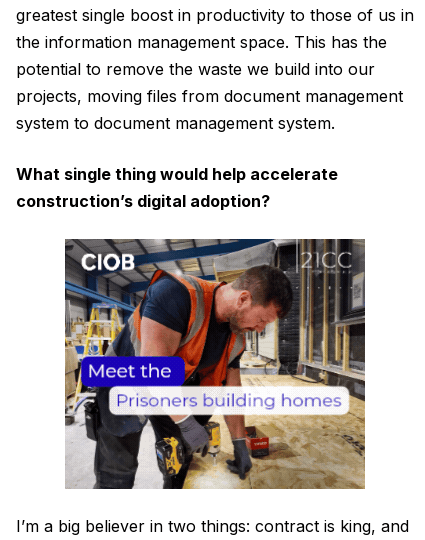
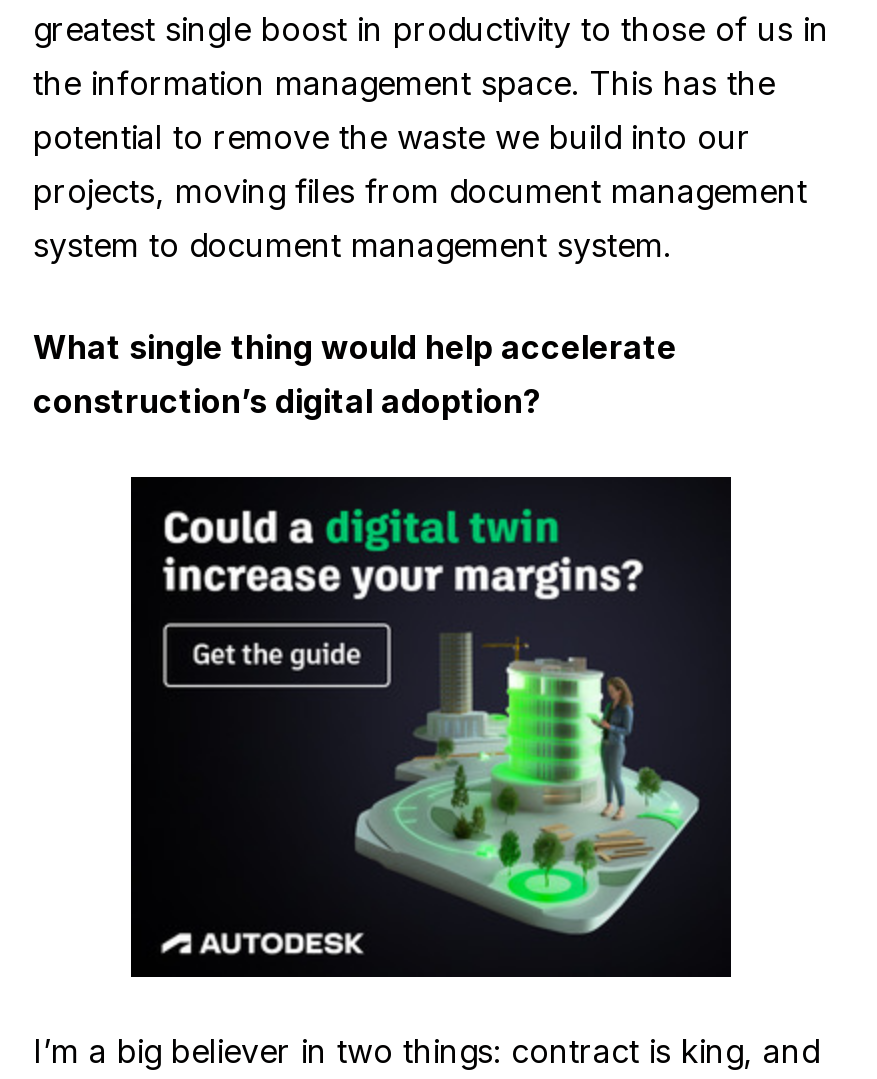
- [image]
+ [image]
